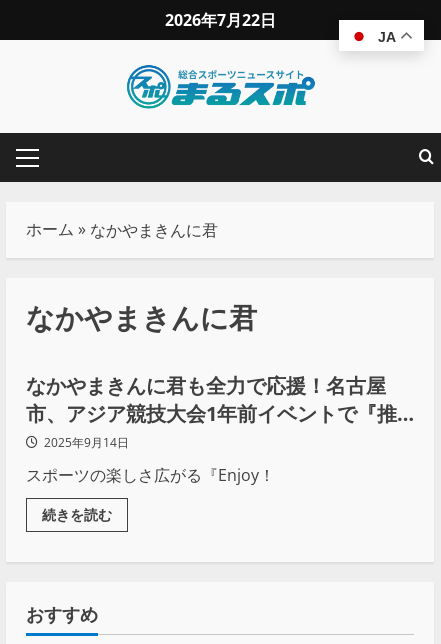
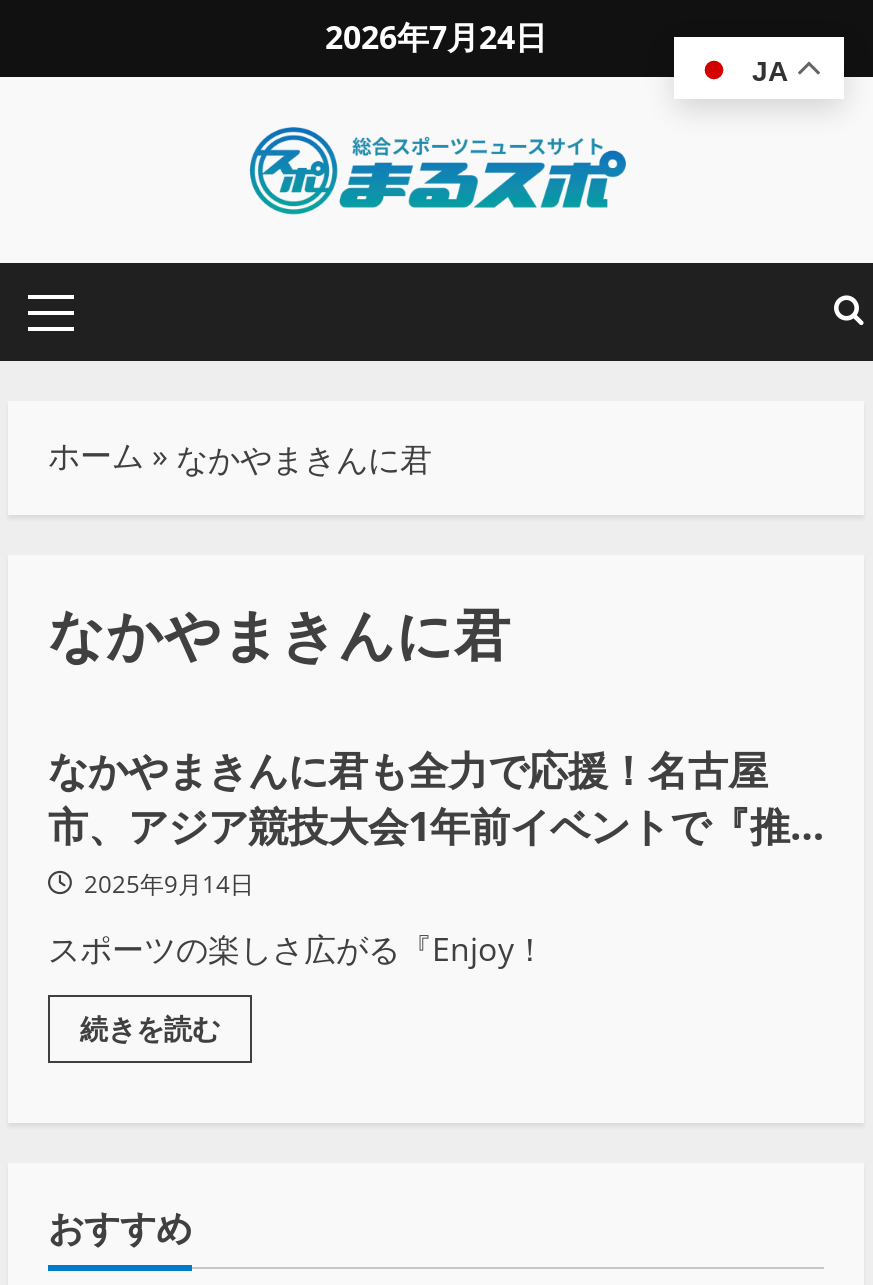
- 2026年7月22日
+ 2026年7月24日
